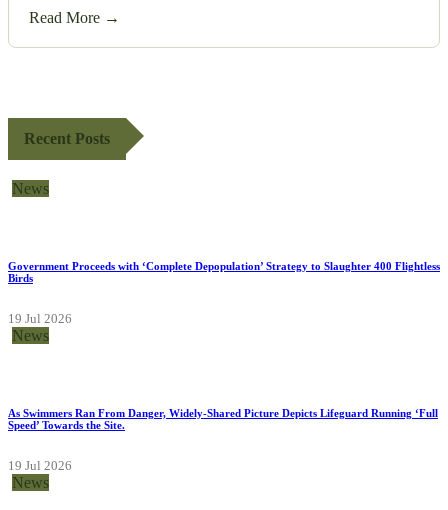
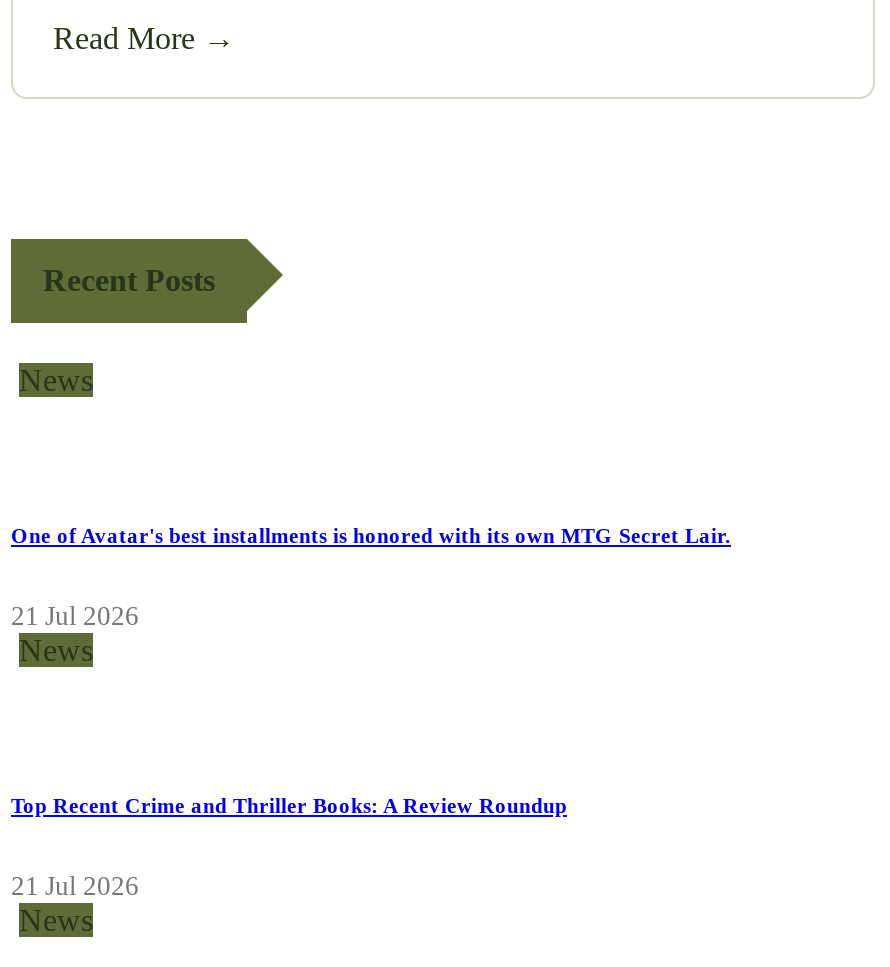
- Government Proceeds with ‘Complete Depopulation’ Strategy to Slaughter 400 Flightless
- Birds
+ One of Avatar's best installments is honored with its own MTG Secret Lair.

- 19 Jul 2026
+ 21 Jul 2026

- As Swimmers Ran From Danger, Widely-Shared Picture Depicts Lifeguard Running ‘Full
- Speed’ Towards the Site.
+ Top Recent Crime and Thriller Books: A Review Roundup

- 19 Jul 2026
+ 21 Jul 2026
